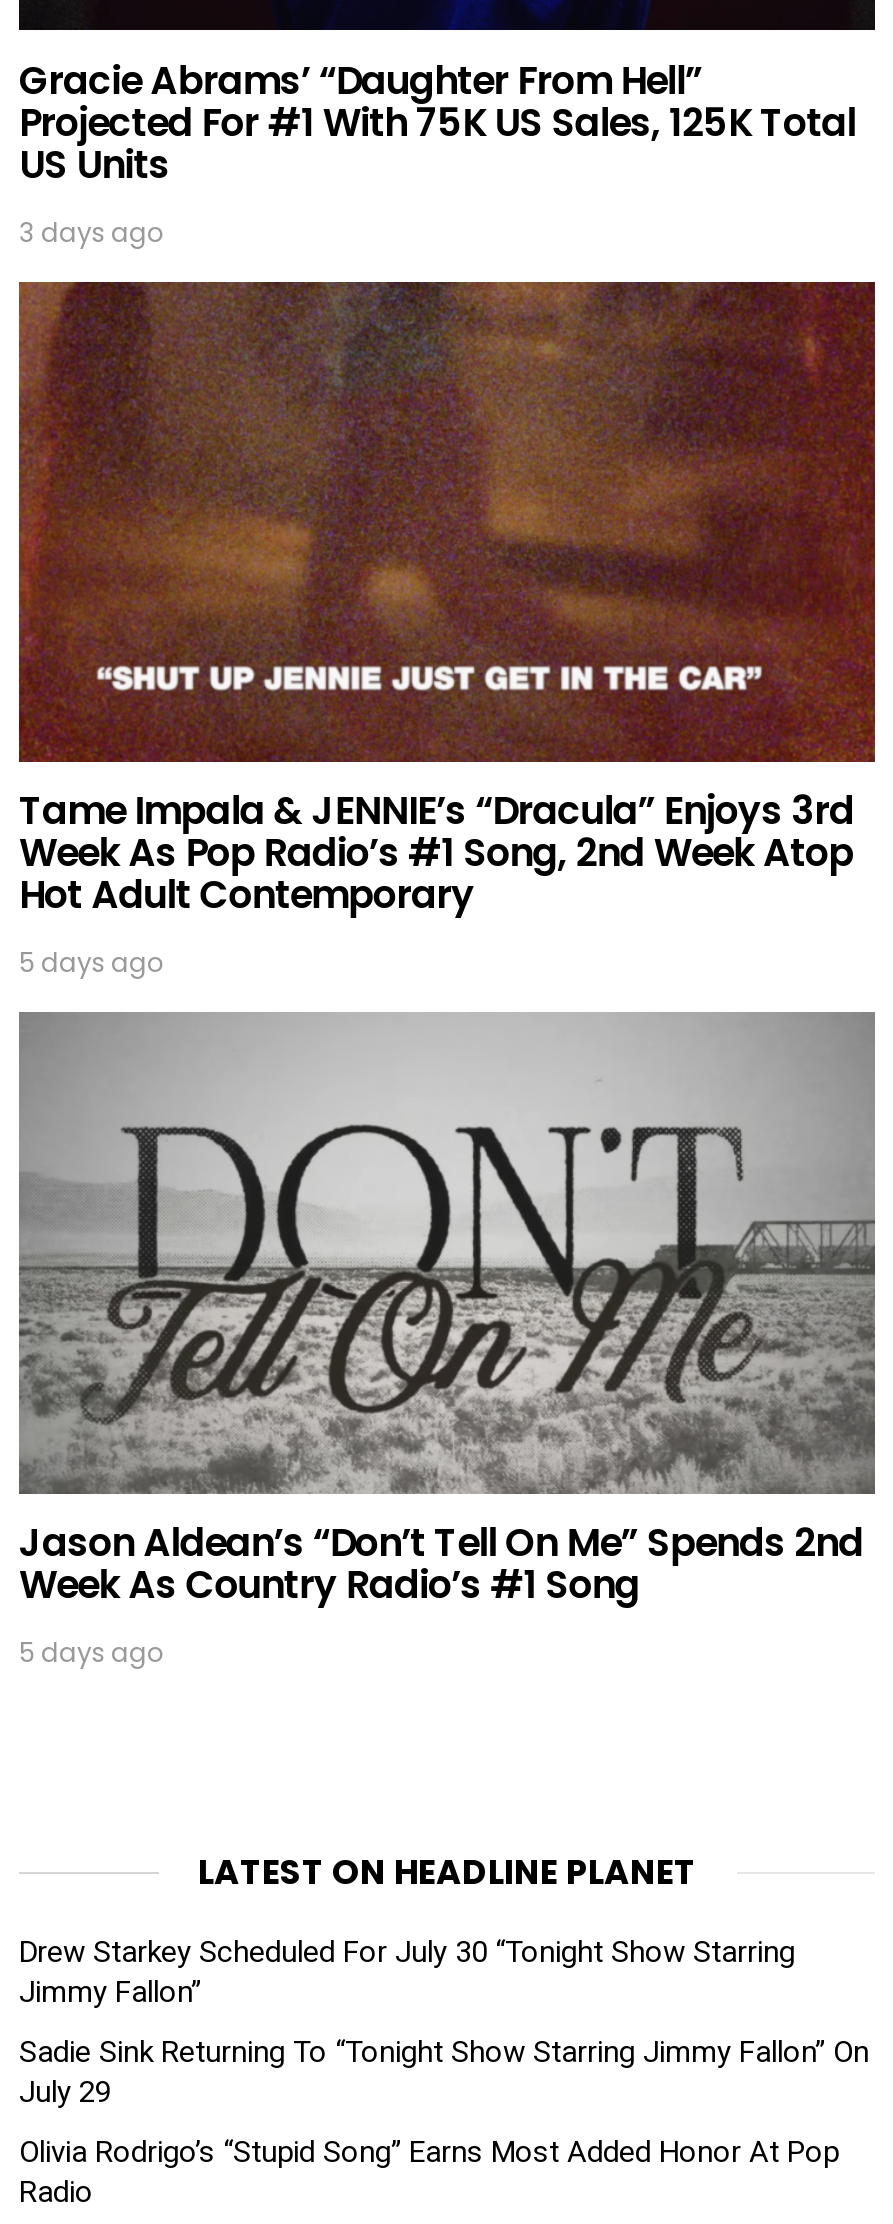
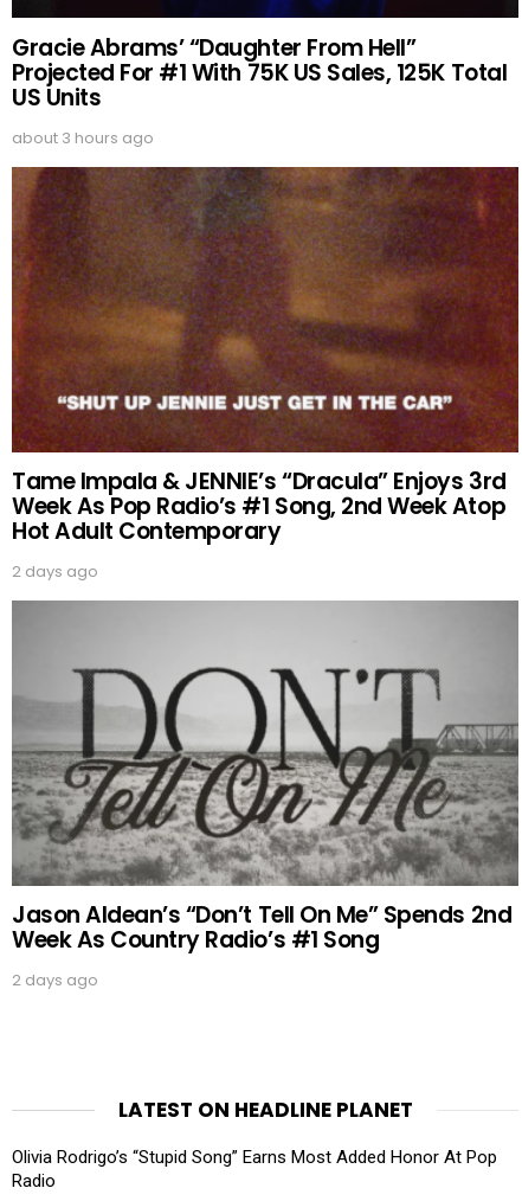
- 3 days ago
+ about 3 hours ago

- 5 days ago
+ 2 days ago

- 5 days ago
+ 2 days ago

- Drew Starkey Scheduled For July 30 “Tonight Show Starring
- Jimmy Fallon”
- Sadie Sink Returning To “Tonight Show Starring Jimmy Fallon” On
- July 29
